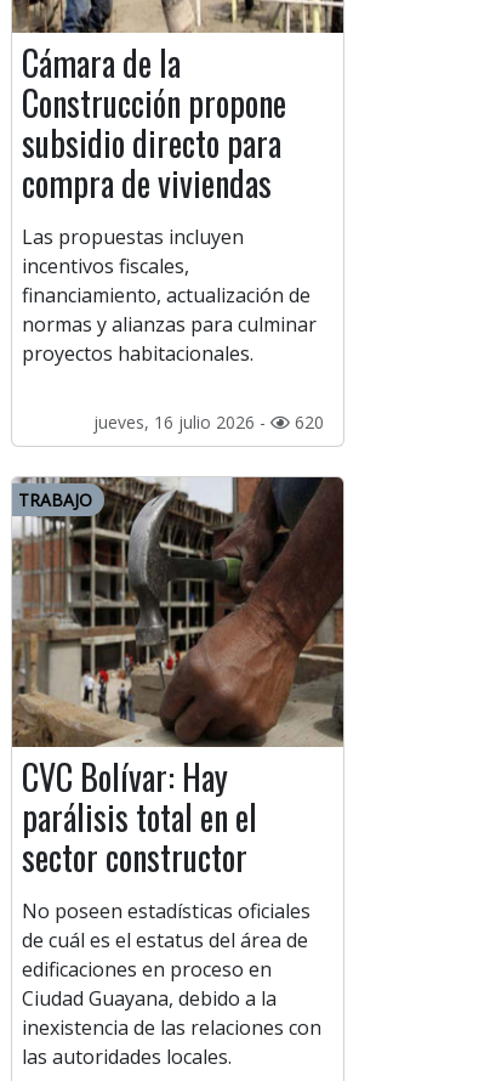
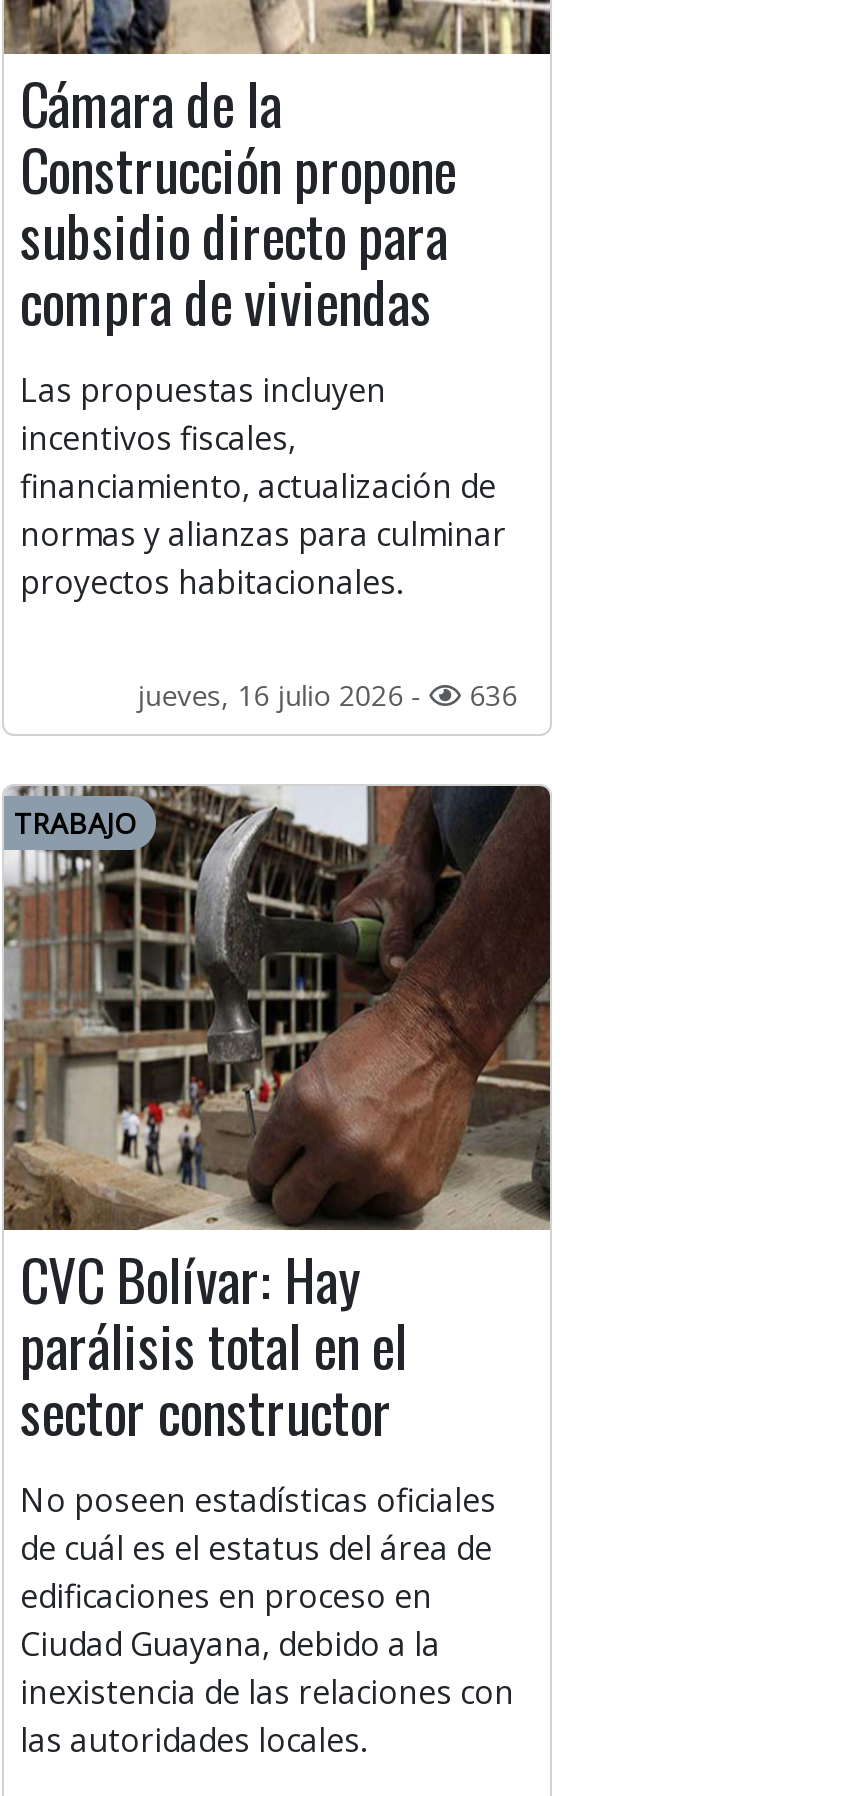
- jueves, 16 julio 2026 - 620
+ jueves, 16 julio 2026 - 636
